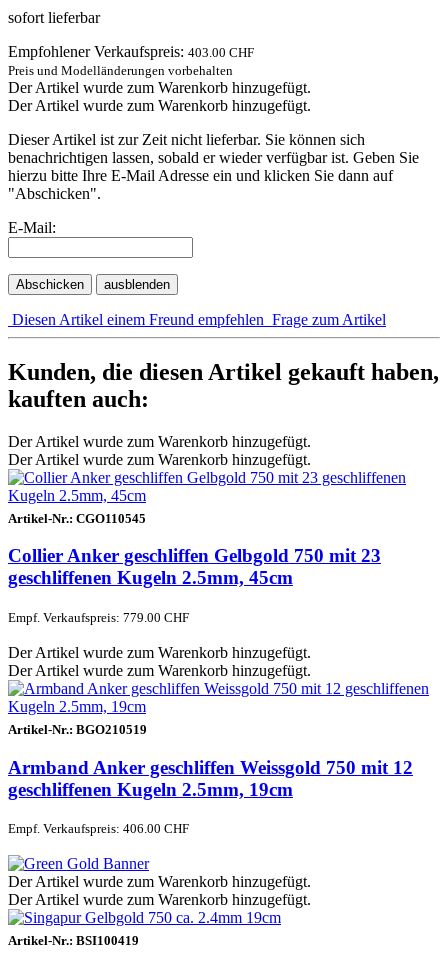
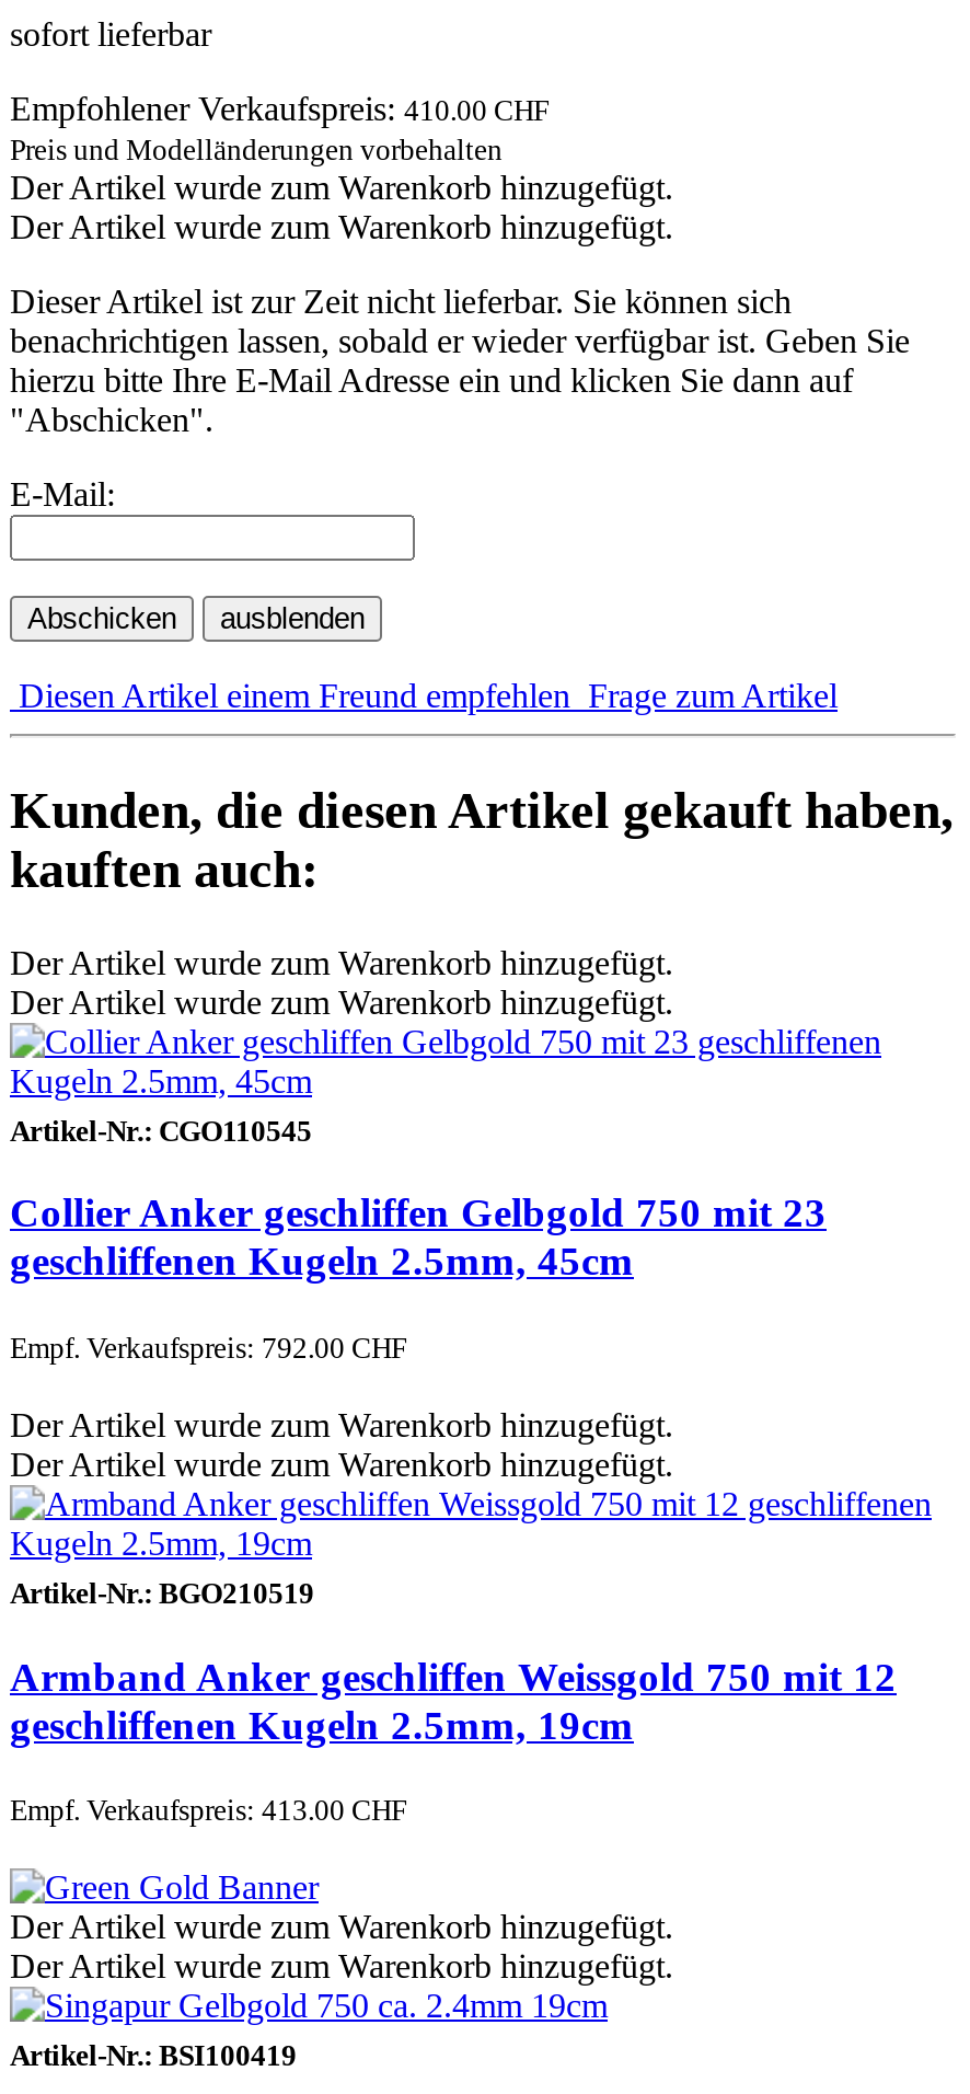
- Empfohlener Verkaufspreis: 403.00 CHF
+ Empfohlener Verkaufspreis: 410.00 CHF

- Empf. Verkaufspreis: 779.00 CHF
+ Empf. Verkaufspreis: 792.00 CHF

- Empf. Verkaufspreis: 406.00 CHF
+ Empf. Verkaufspreis: 413.00 CHF
